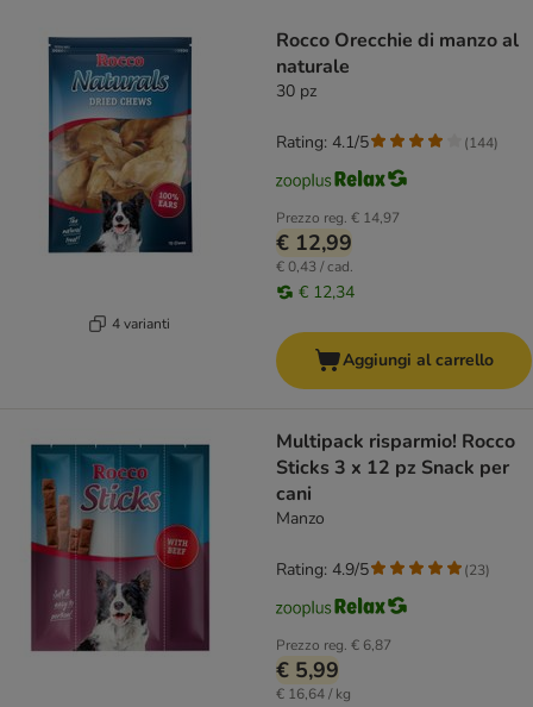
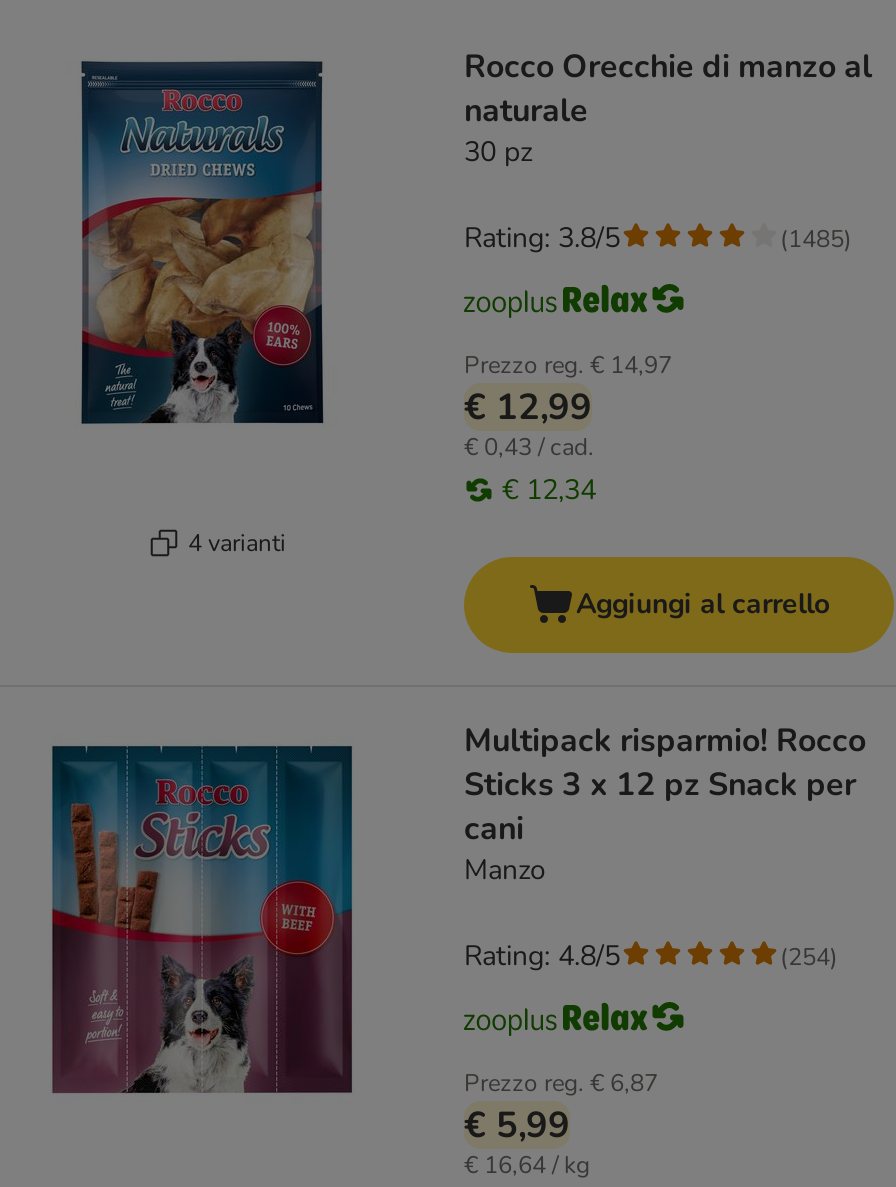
- Rating: 4.1/5
+ Rating: 3.8/5

- (144)
+ (1485)

- Rating: 4.9/5
+ Rating: 4.8/5

- (23)
+ (254)
